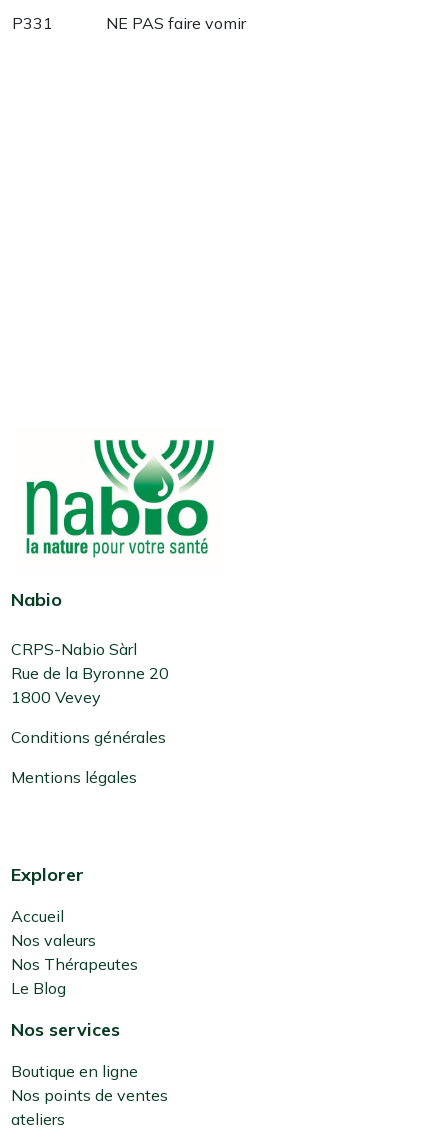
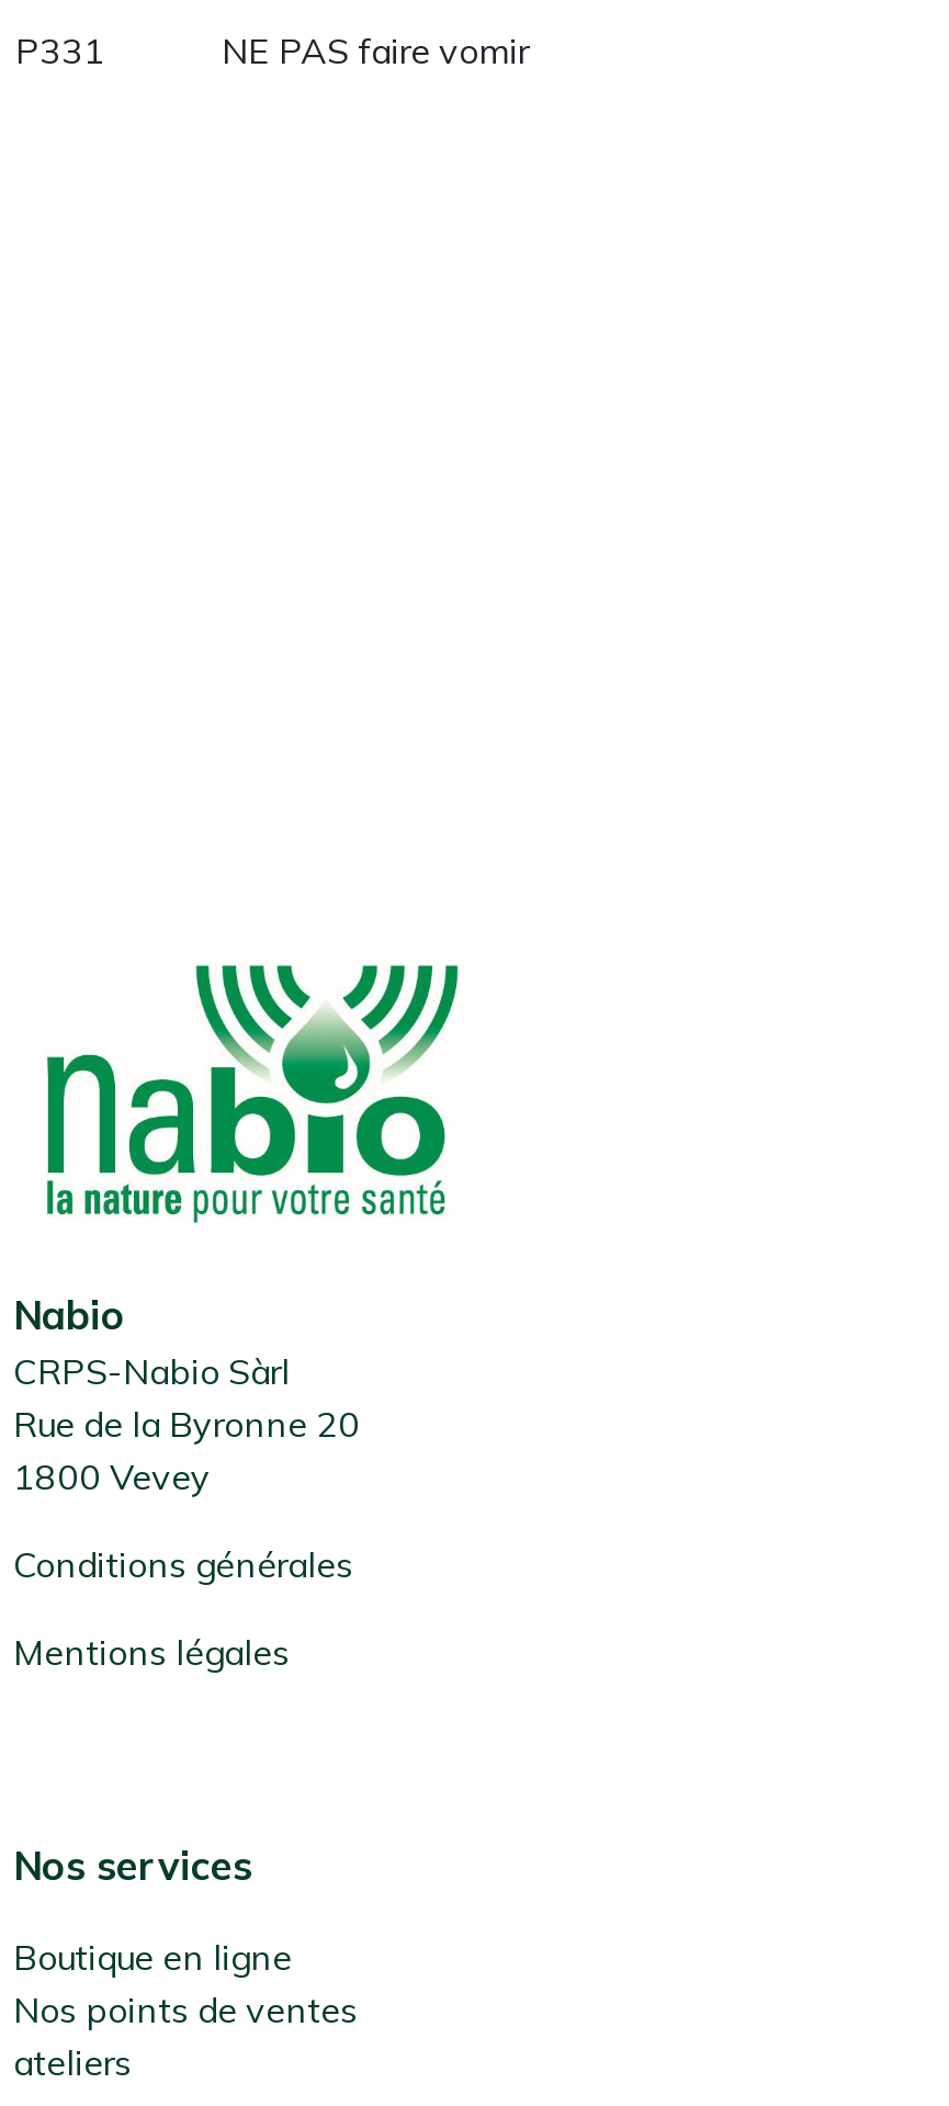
- Explorer
- Accueil
- Nos valeurs
- Nos Thérapeutes
- Le Blog
